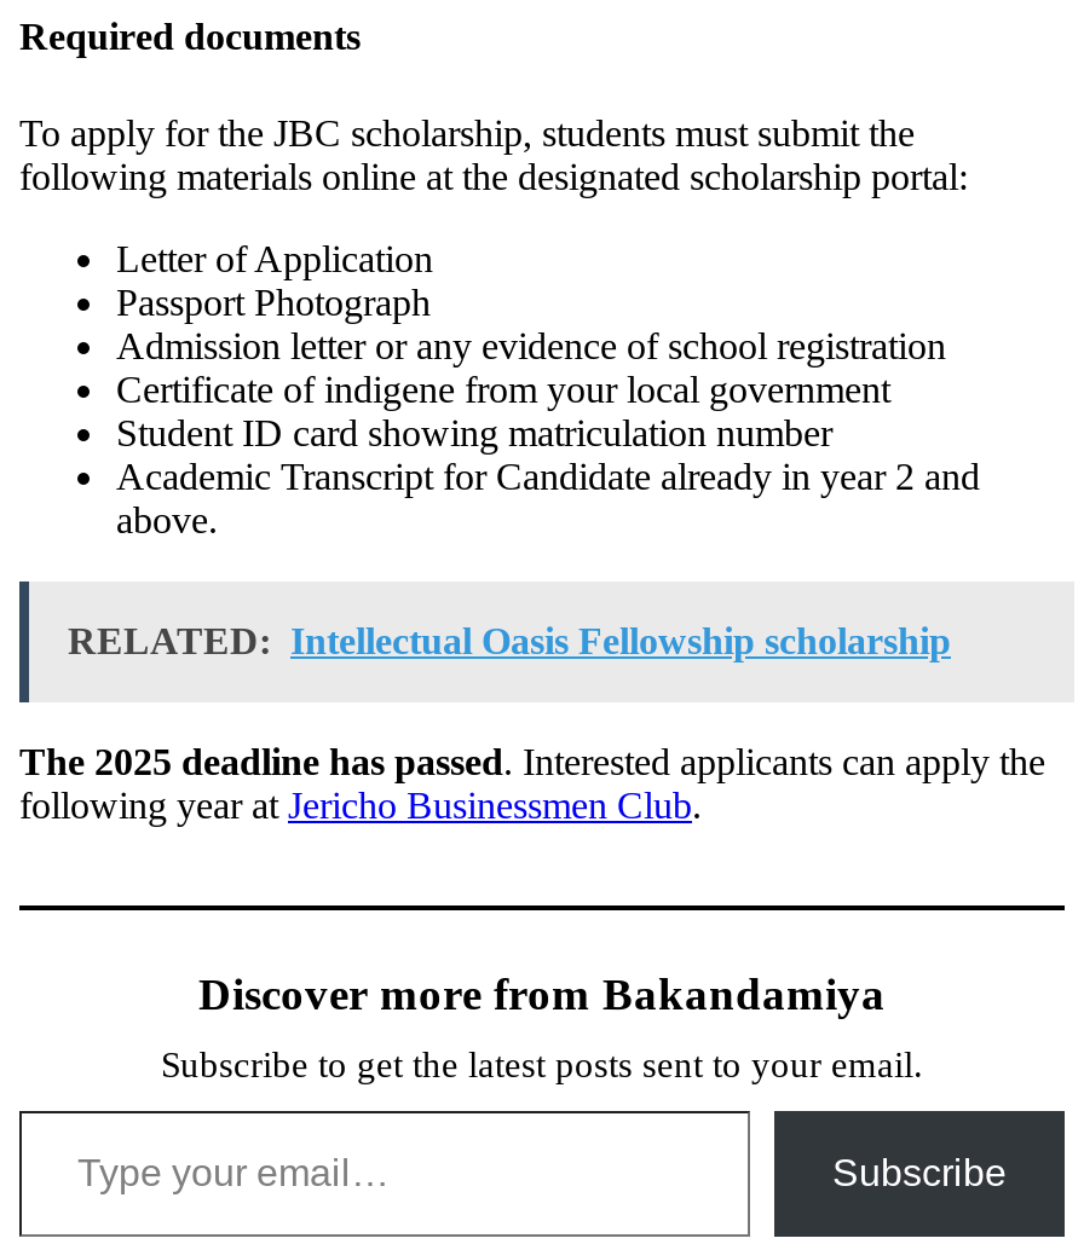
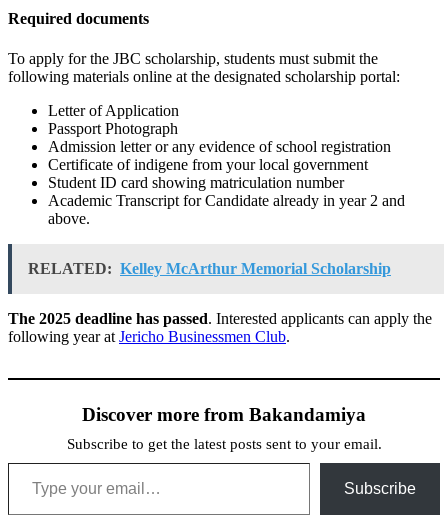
- RELATED: Intellectual Oasis Fellowship scholarship
+ RELATED: Kelley McArthur Memorial Scholarship
